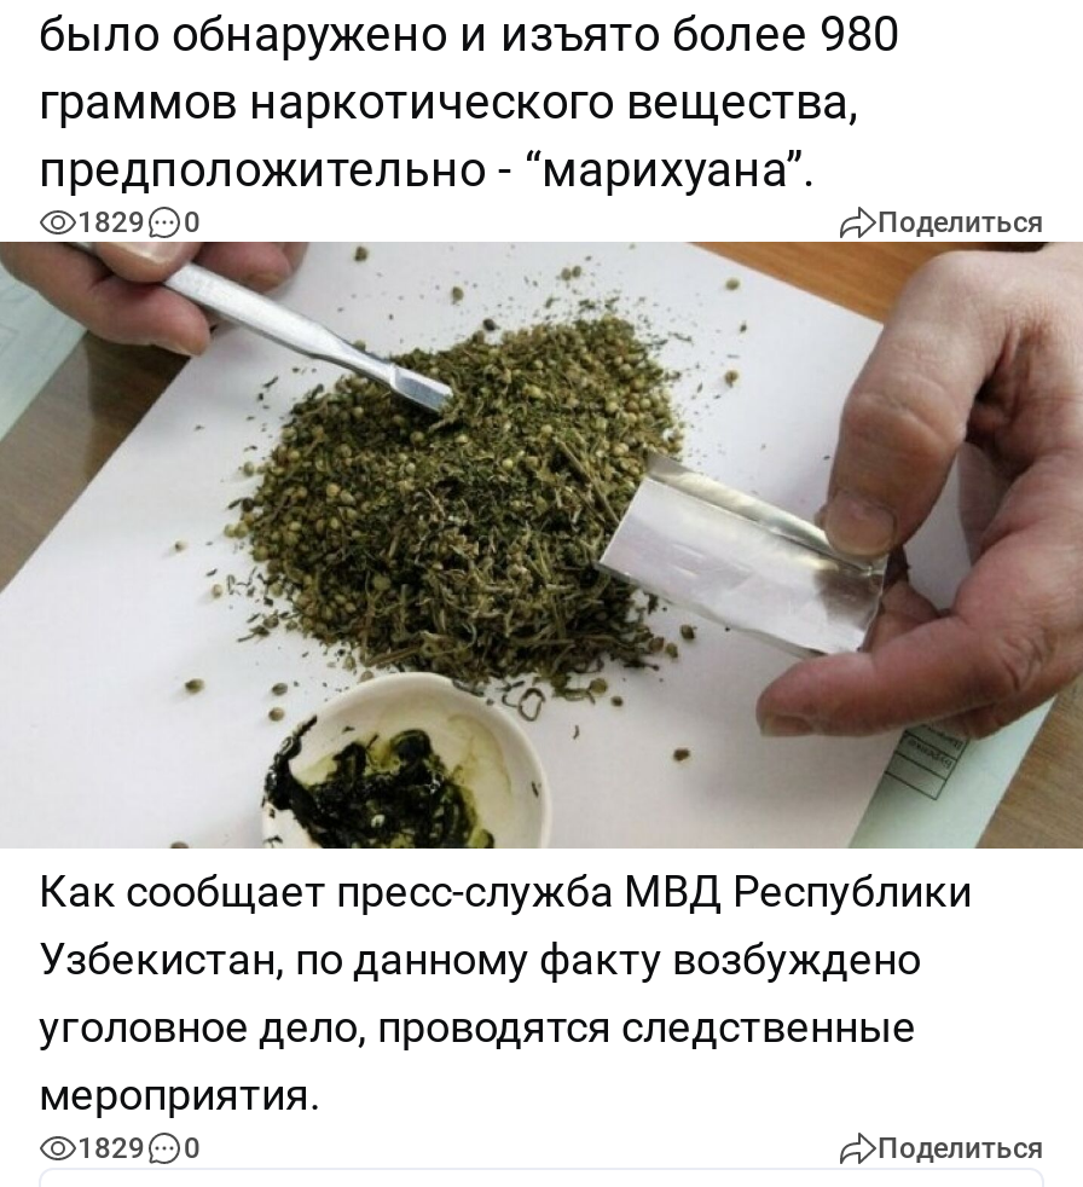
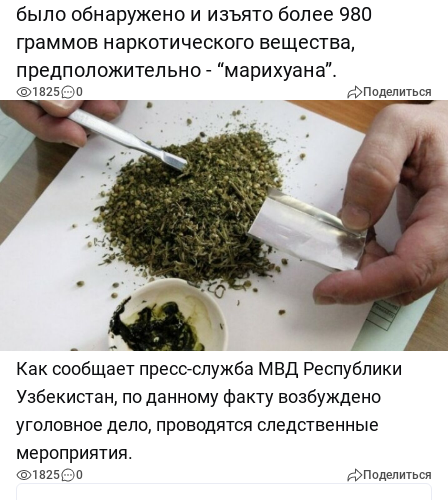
- 1829 0
+ 1825 0

- 1829 0
+ 1825 0
